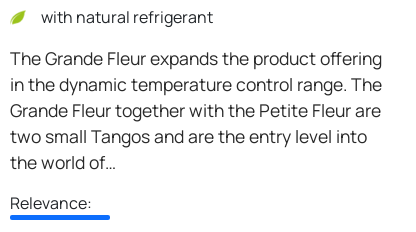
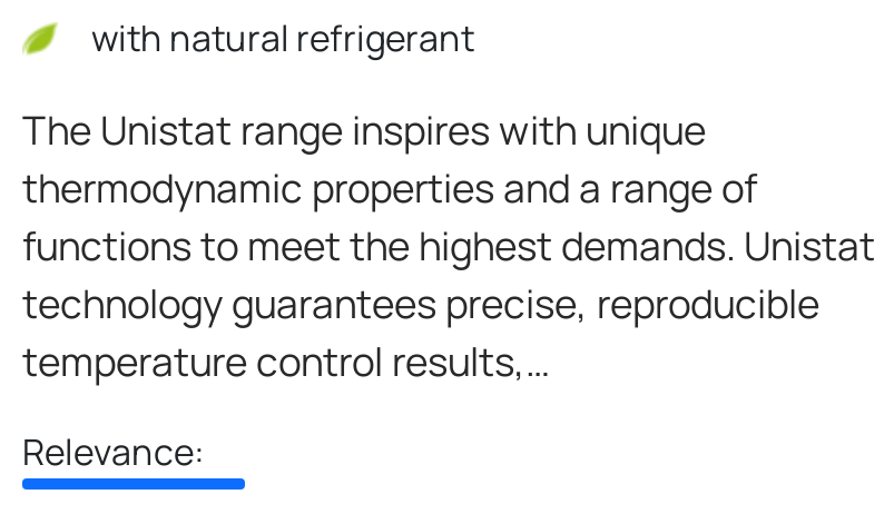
- The Grande Fleur expands the product offering
- in the dynamic temperature control range. The
- Grande Fleur together with the Petite Fleur are
- two small Tangos and are the entry level into
- the world of…
+ The Unistat range inspires with unique
+ thermodynamic properties and a range of
+ functions to meet the highest demands. Unistat
+ technology guarantees precise, reproducible
+ temperature control results,…
